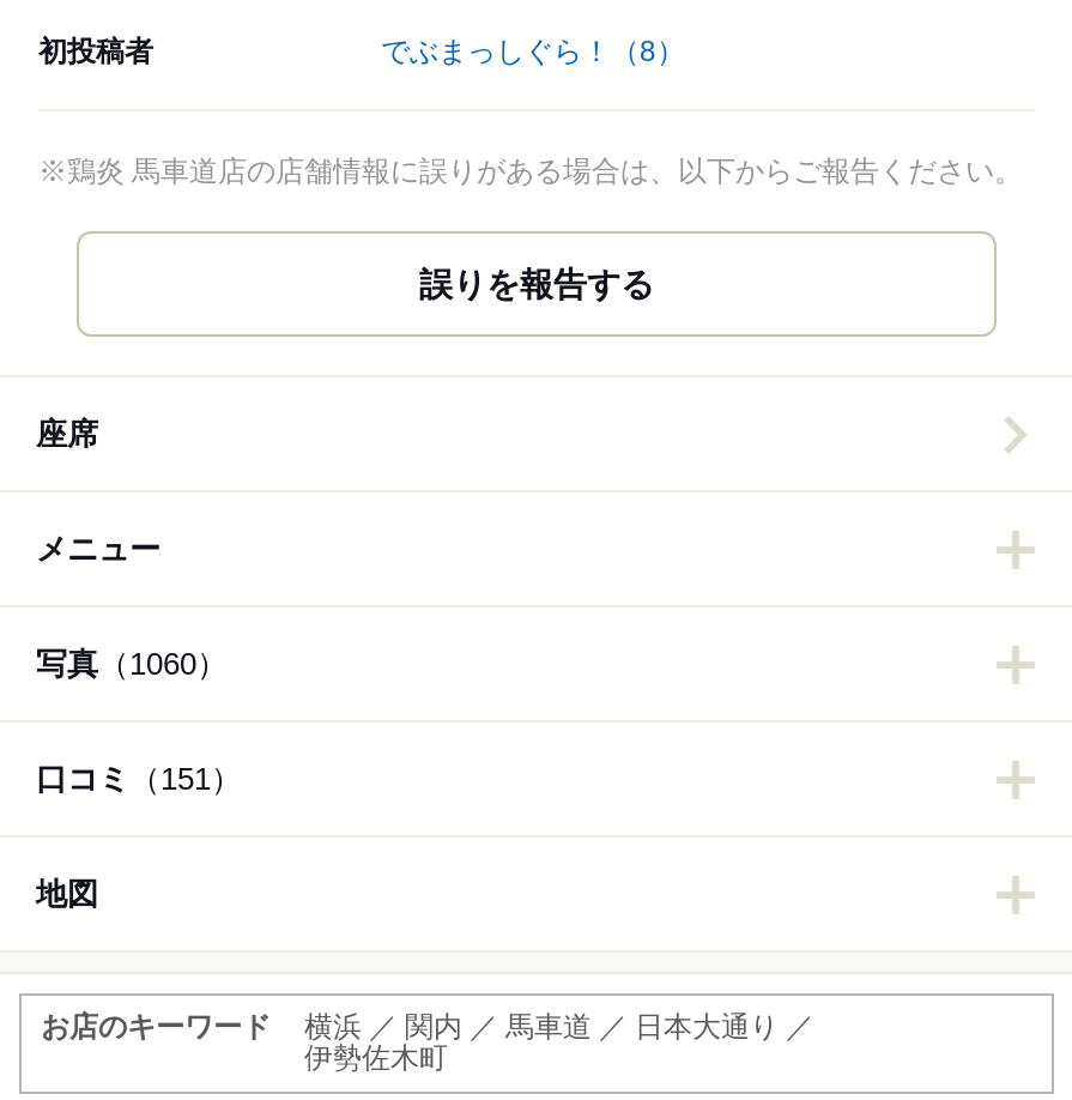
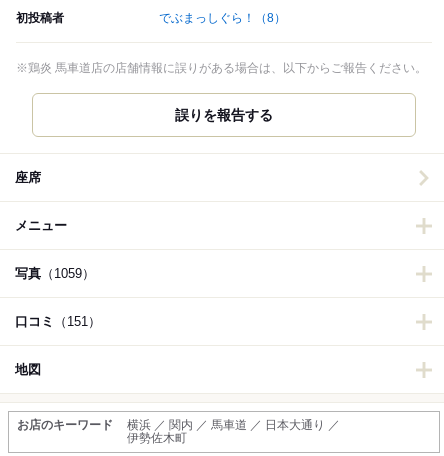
- 写真（1060）
+ 写真（1059）
